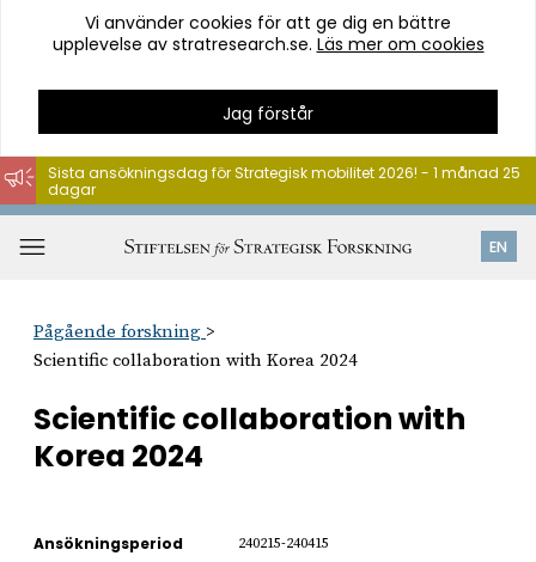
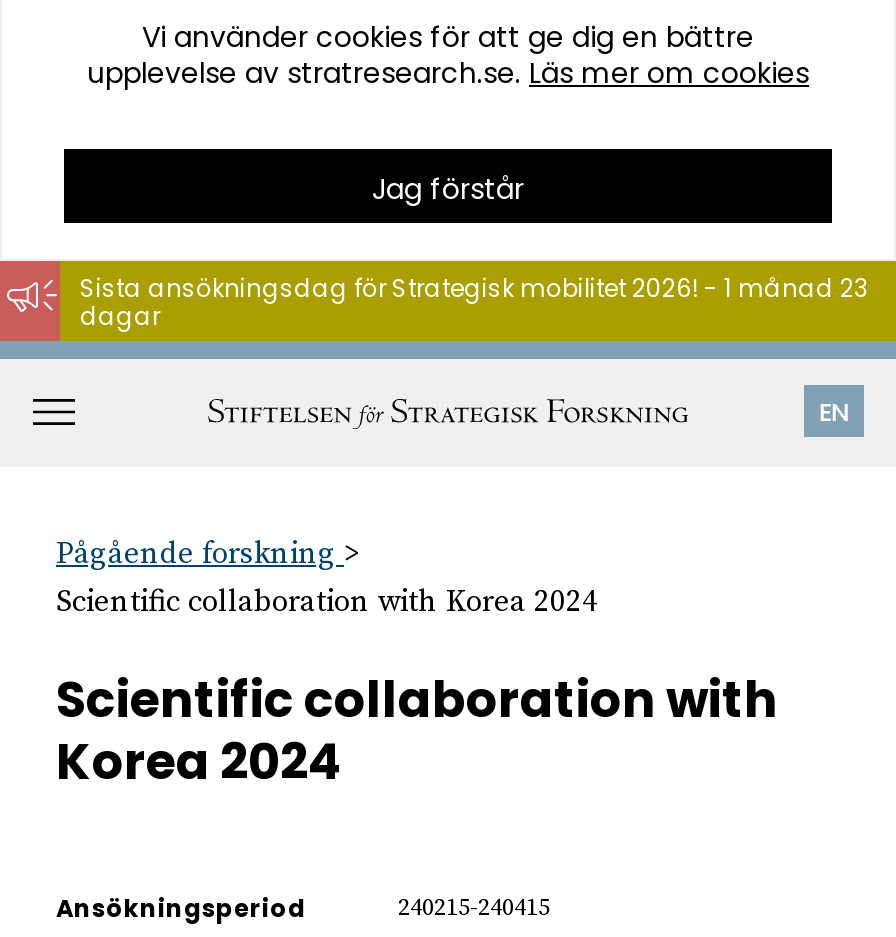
- Sista ansökningsdag för Strategisk mobilitet 2026! - 1 månad 25
+ Sista ansökningsdag för Strategisk mobilitet 2026! - 1 månad 23
